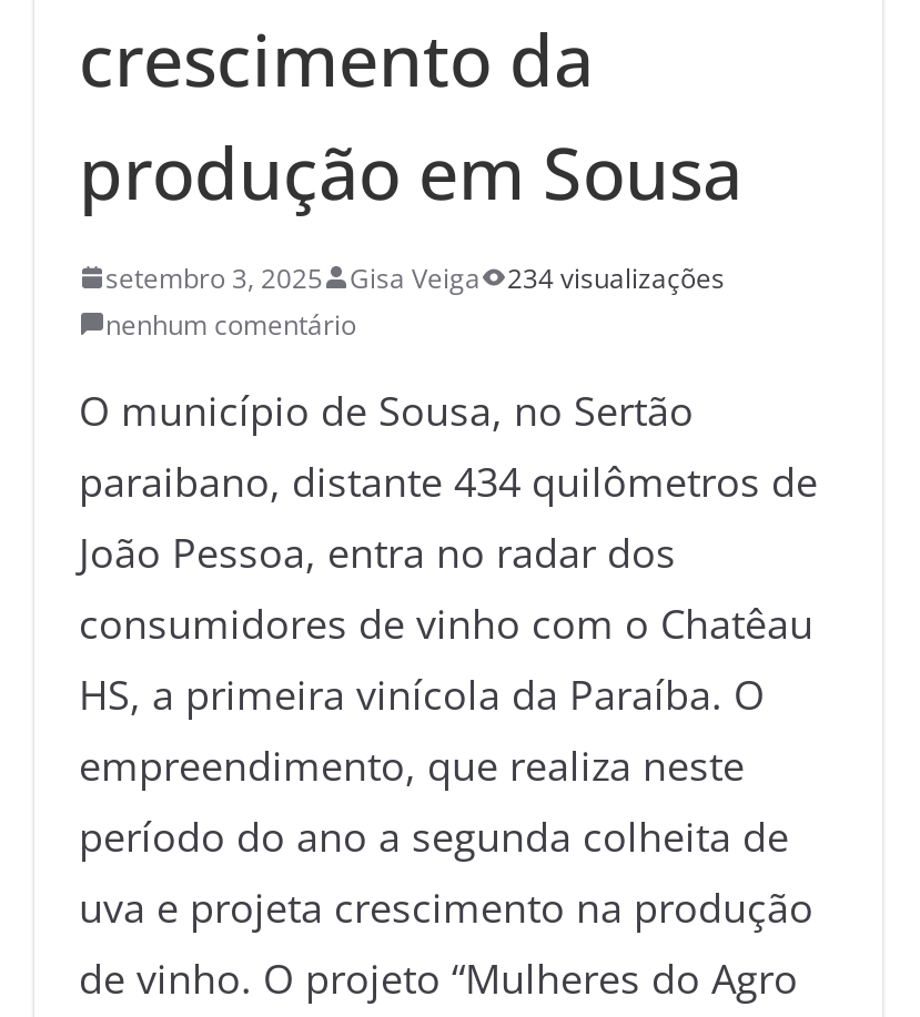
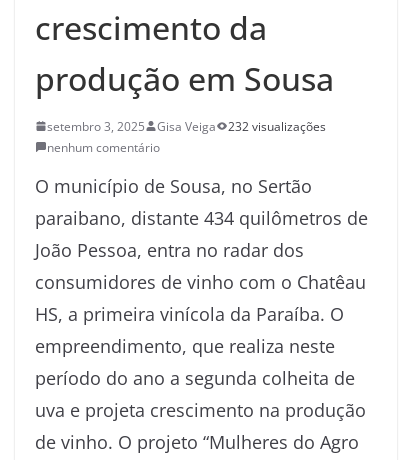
- 234 visualizações
+ 232 visualizações
